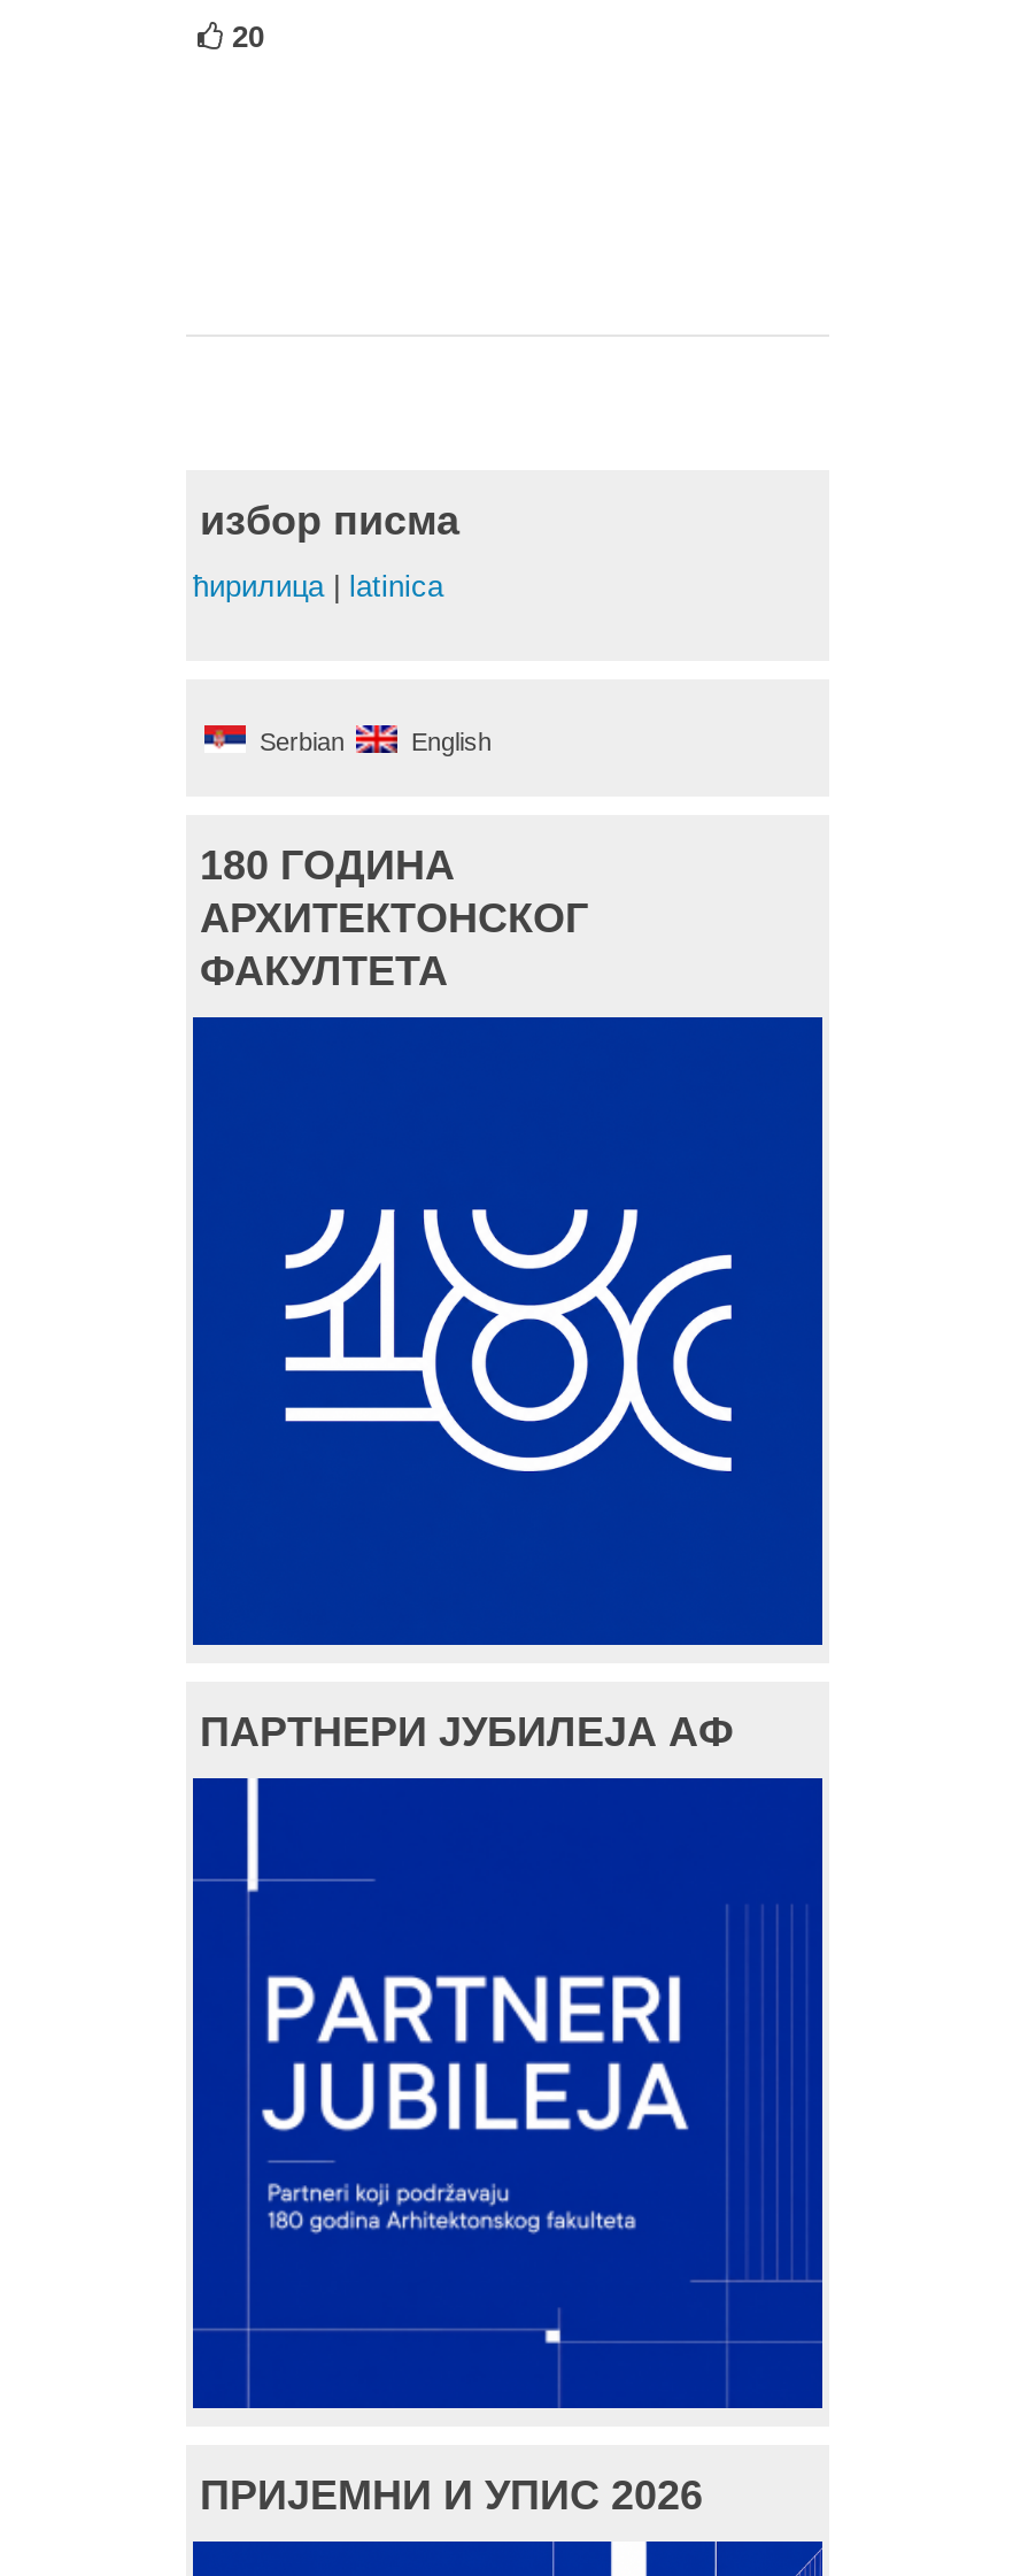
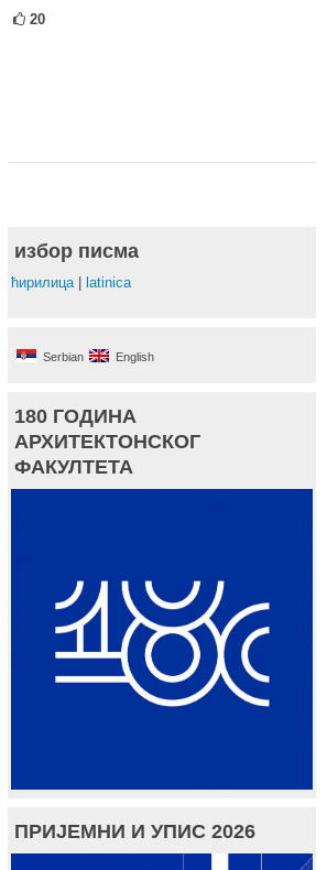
- ПАРТНЕРИ ЈУБИЛЕЈА АФ

- [image]
